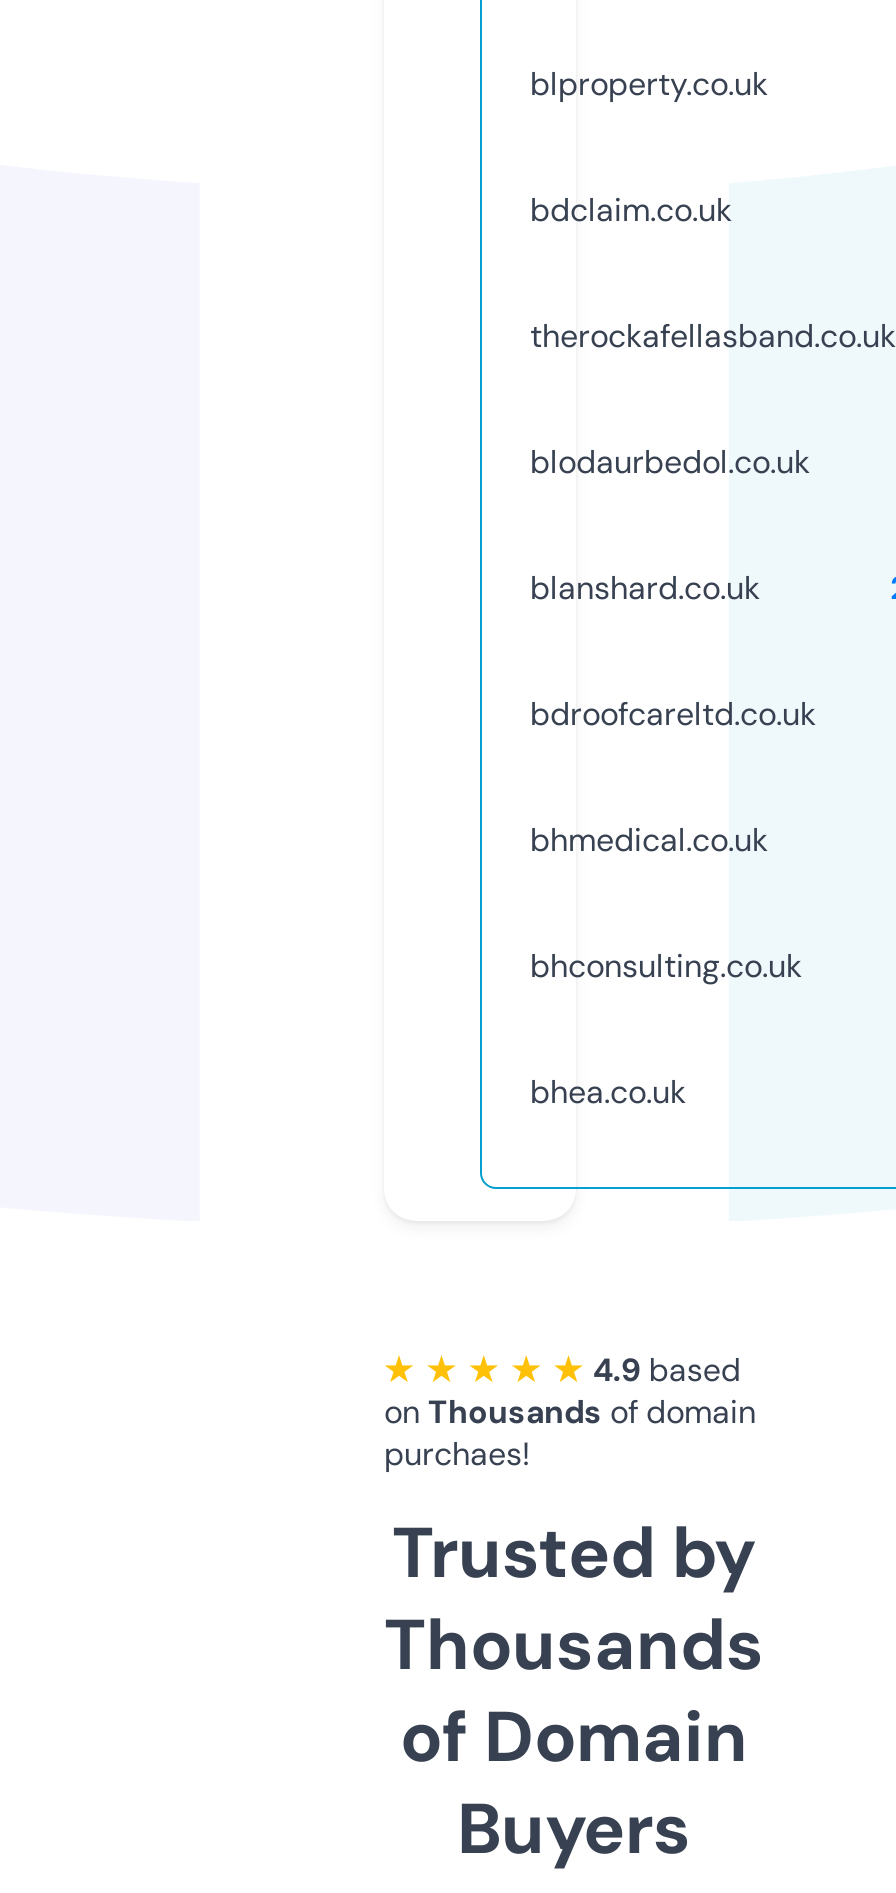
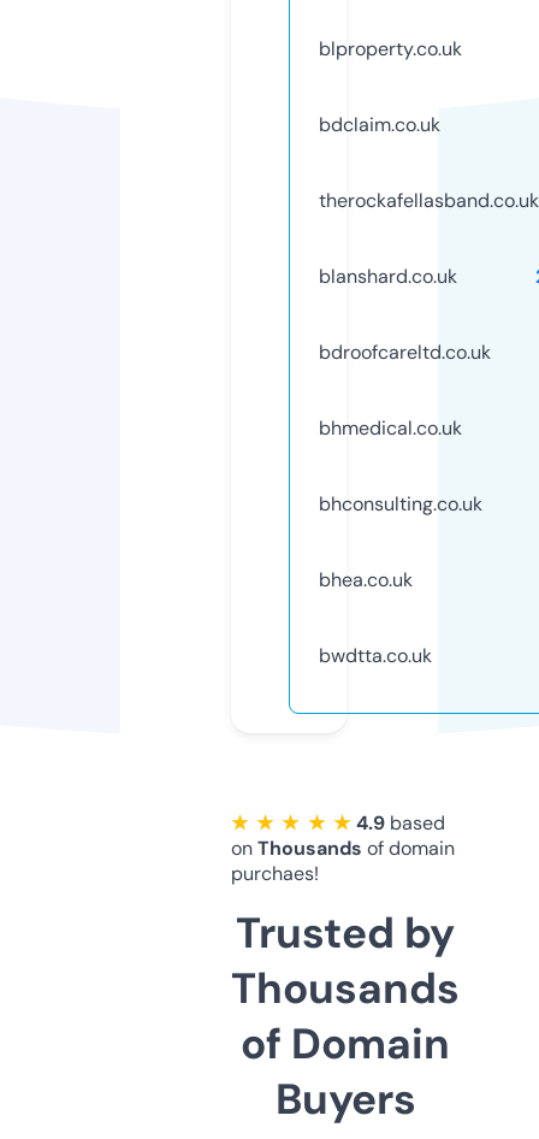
- blodaurbedol.co.uk

moved up: blanshard.co.uk | bdroofcareltd.co.uk | bhmedical.co.uk | bhconsulting.co.uk | bhea.co.uk

+ bwdtta.co.uk
